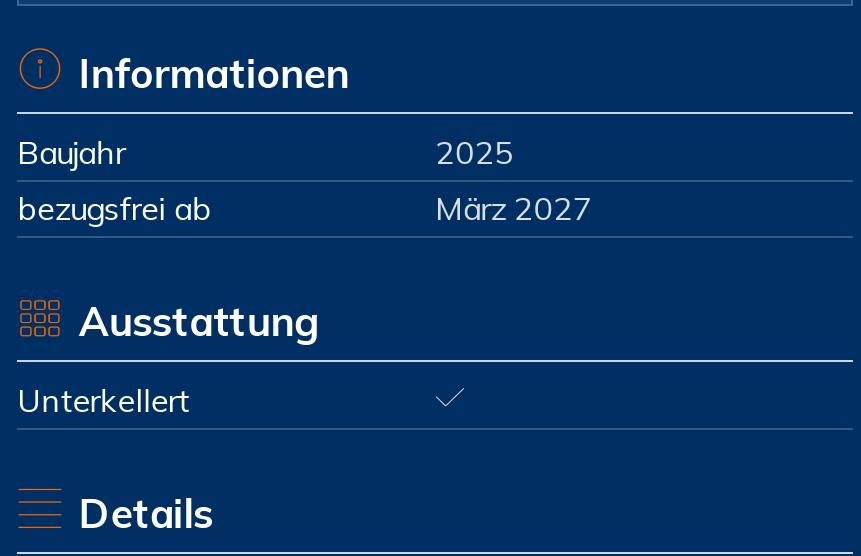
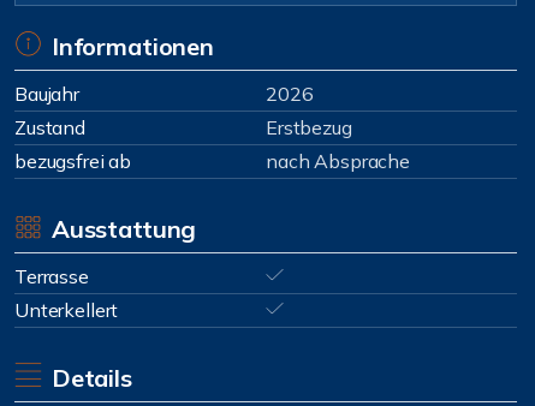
- 2025
+ 2026
+ Zustand
+ Erstbezug

- März 2027
+ nach Absprache

+ Terrasse
